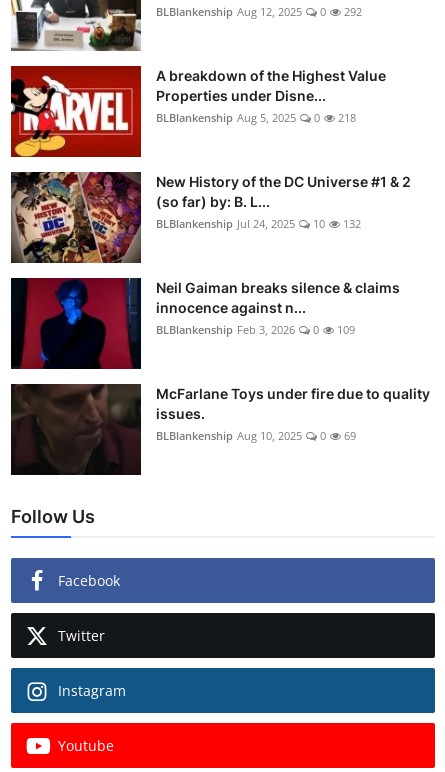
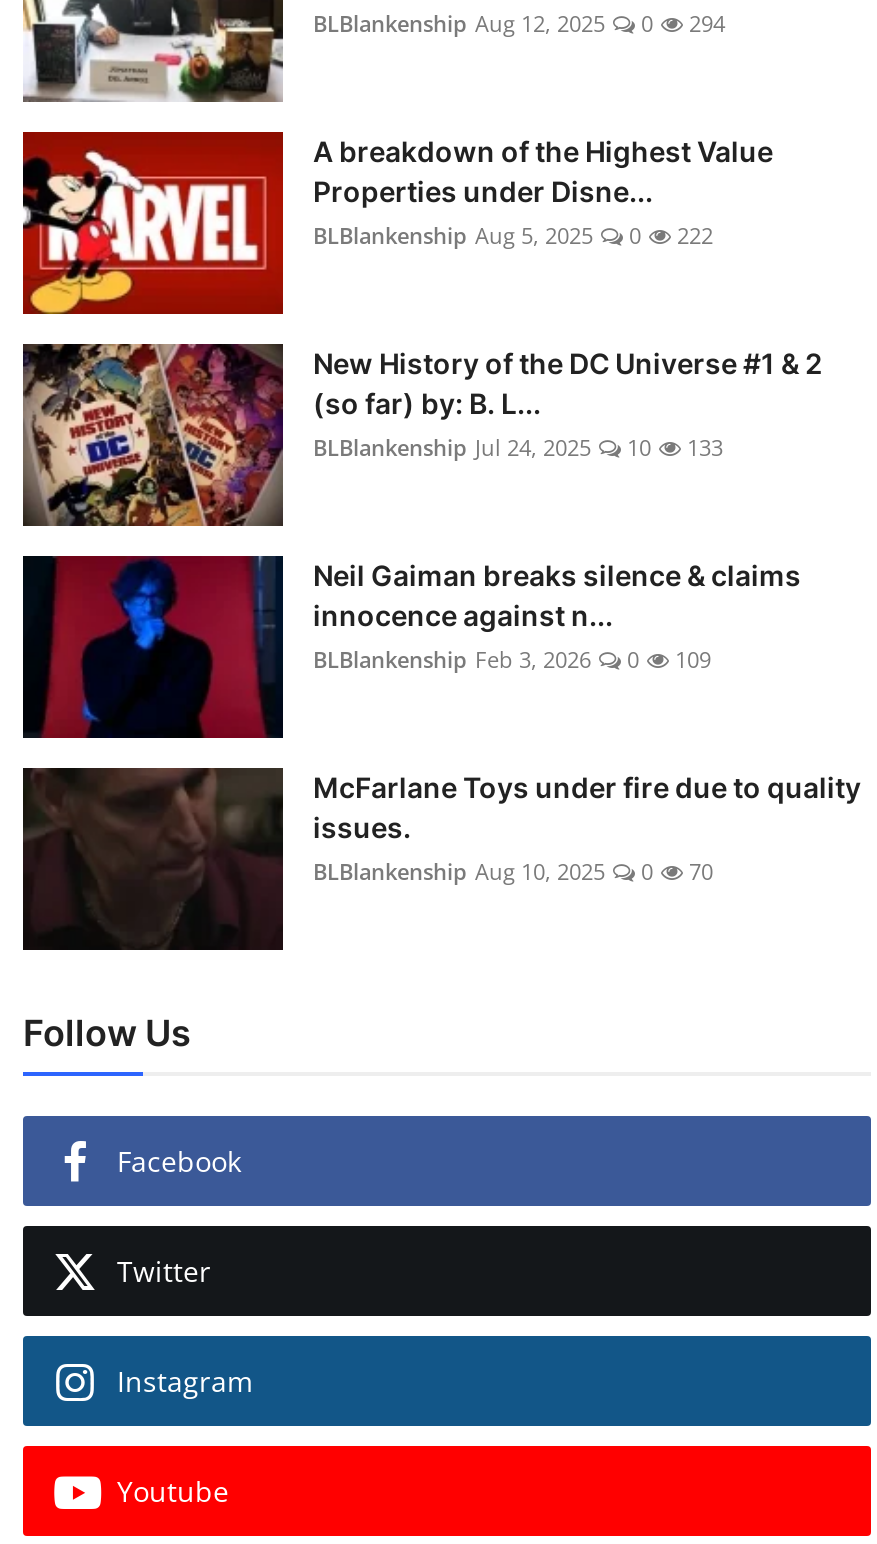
- BLBlankenship Aug 12, 2025 0 292
+ BLBlankenship Aug 12, 2025 0 294

- BLBlankenship Aug 5, 2025 0 218
+ BLBlankenship Aug 5, 2025 0 222

- BLBlankenship Jul 24, 2025 10 132
+ BLBlankenship Jul 24, 2025 10 133

- BLBlankenship Aug 10, 2025 0 69
+ BLBlankenship Aug 10, 2025 0 70
